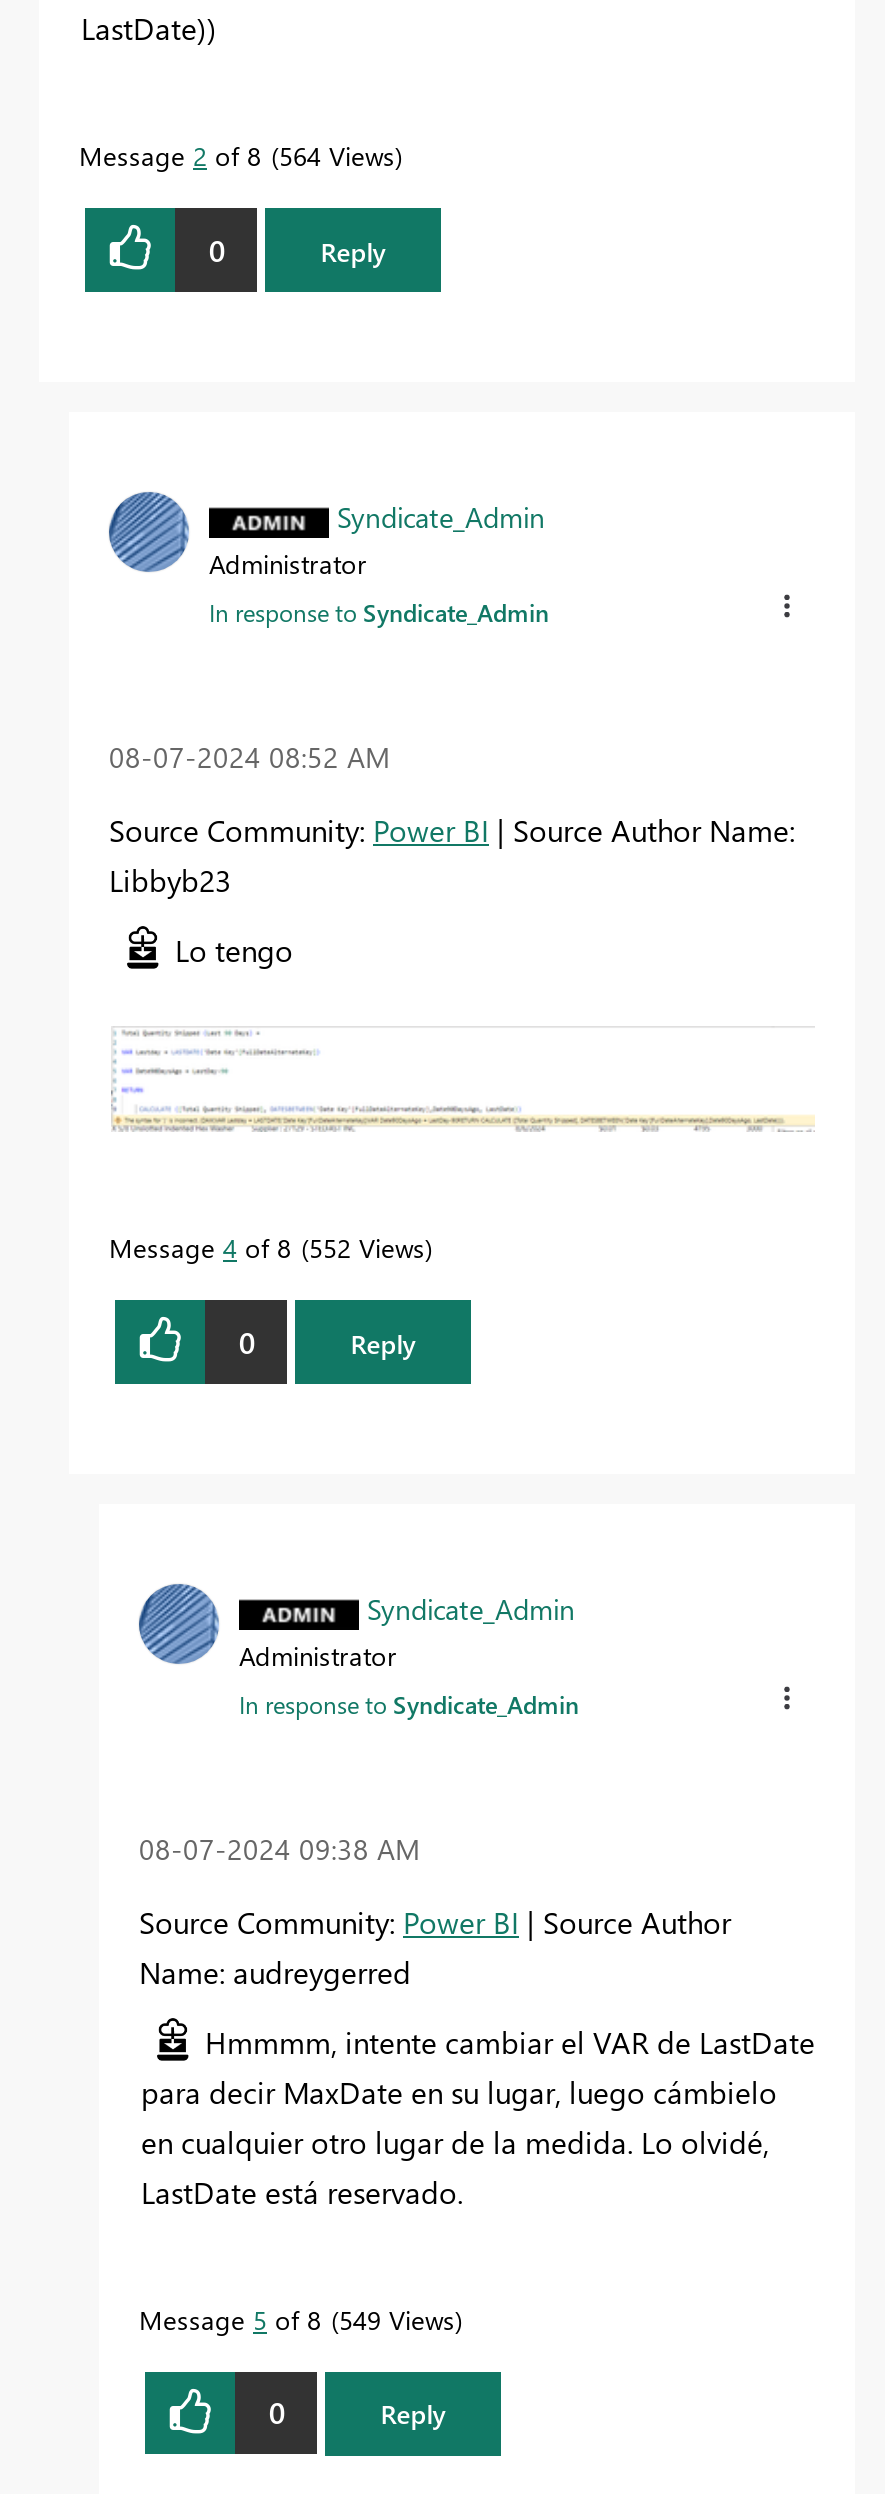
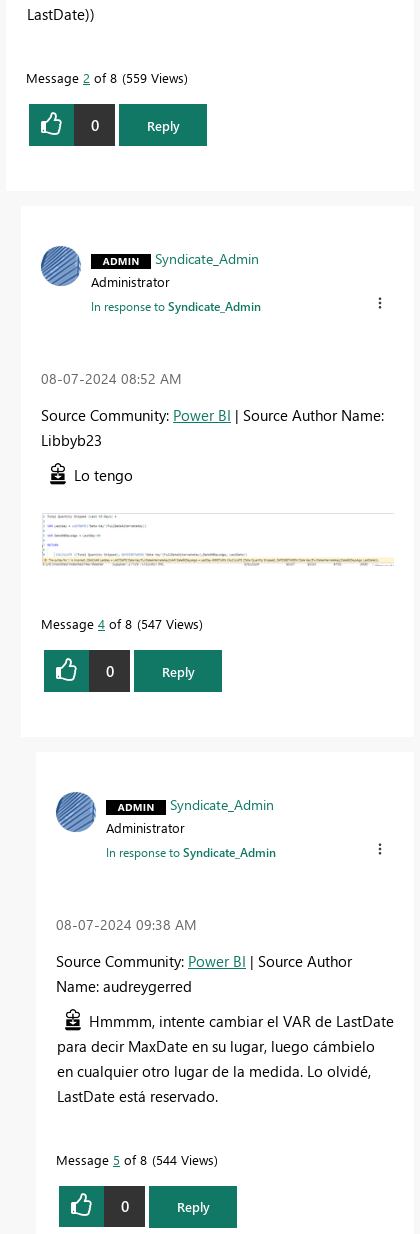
- Message 2 of 8 564 Views
+ Message 2 of 8 559 Views

- Message 4 of 8 552 Views
+ Message 4 of 8 547 Views

- Message 5 of 8 549 Views
+ Message 5 of 8 544 Views
